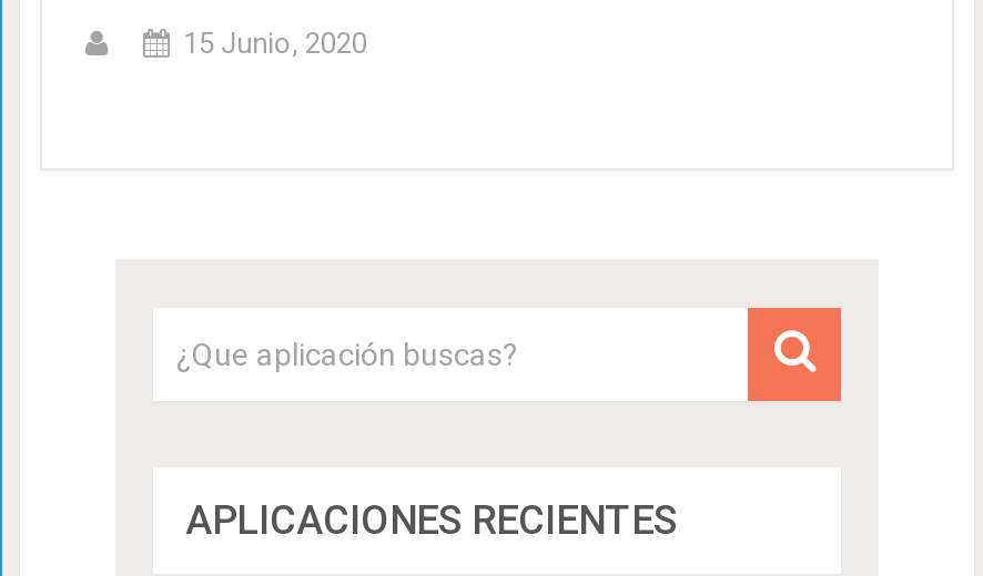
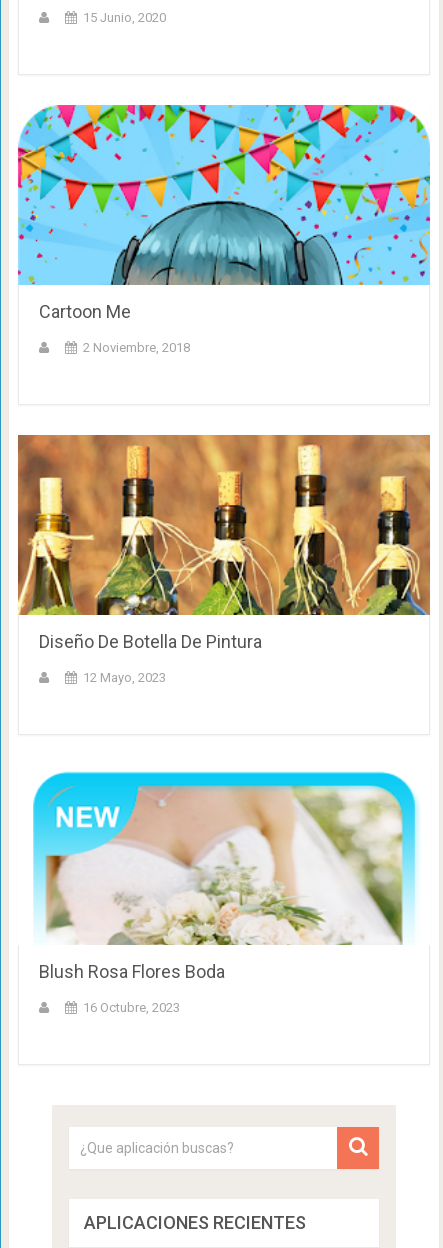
+ [image]
+ Cartoon Me
+ 2 Noviembre, 2018

+ [image]
+ Diseño De Botella De Pintura
+ 12 Mayo, 2023

+ [image]
+ Blush Rosa Flores Boda
+ 16 Octubre, 2023
